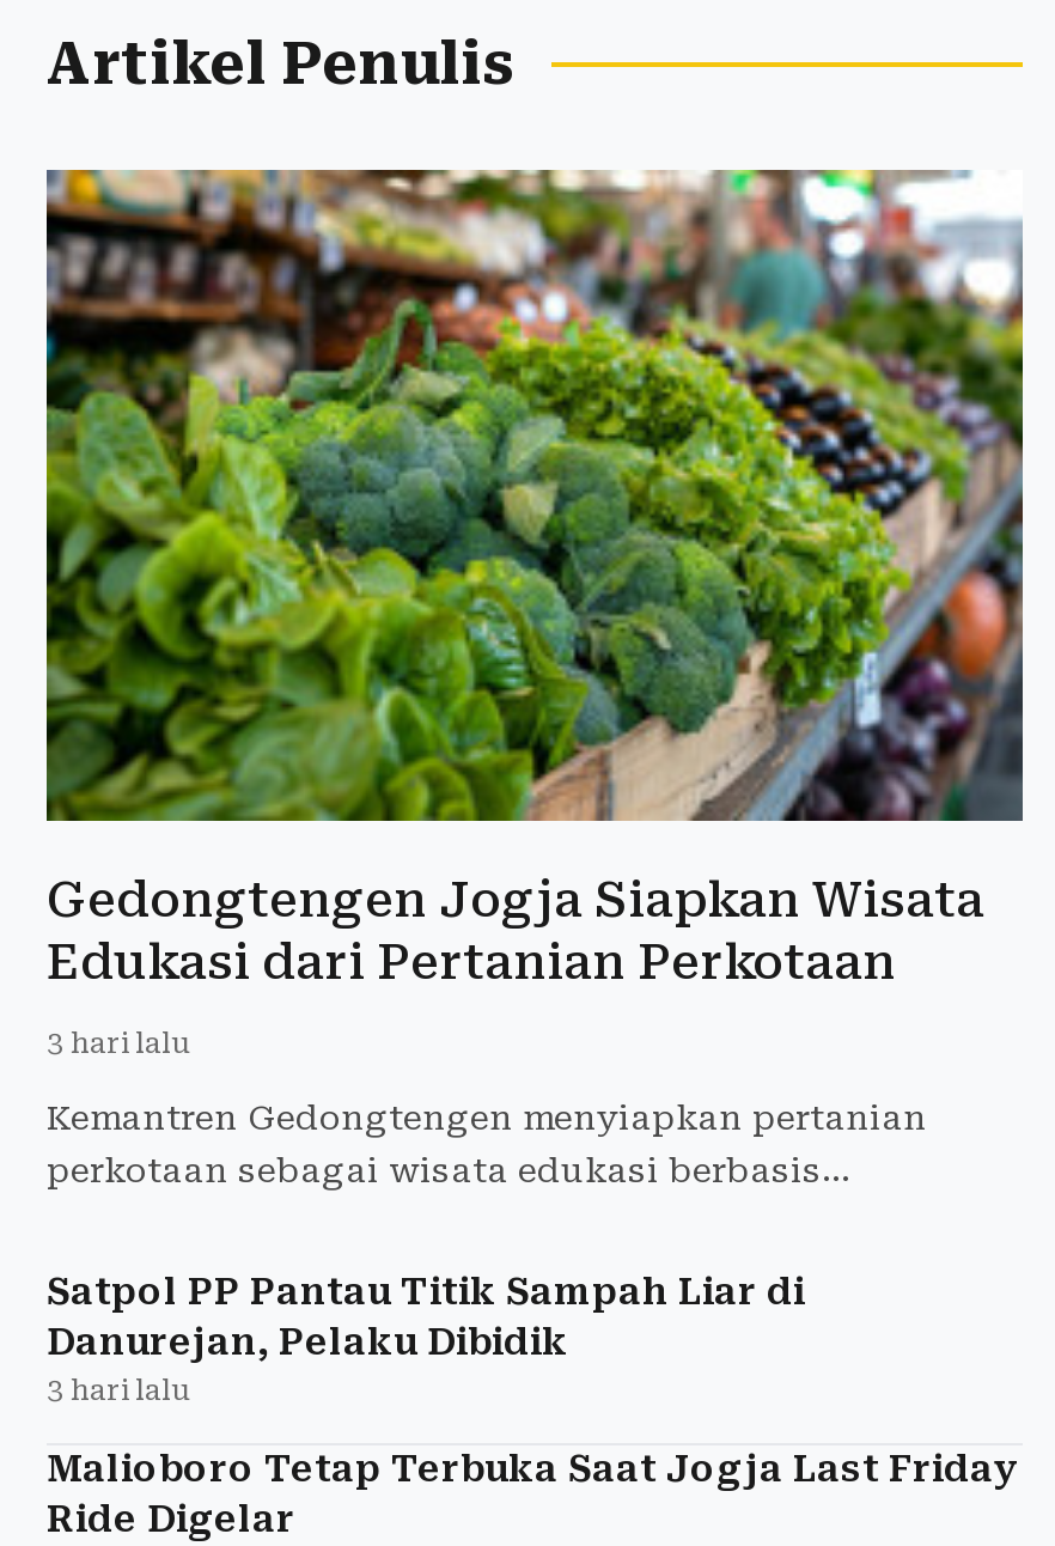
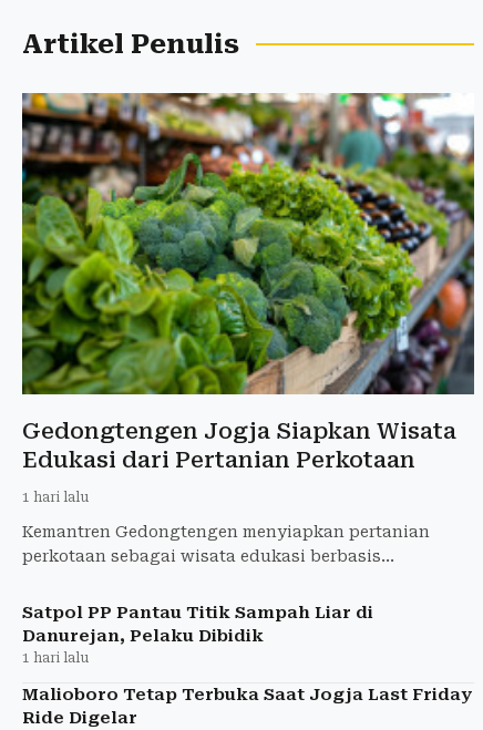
- 3 hari lalu
+ 1 hari lalu

- 3 hari lalu
+ 1 hari lalu
